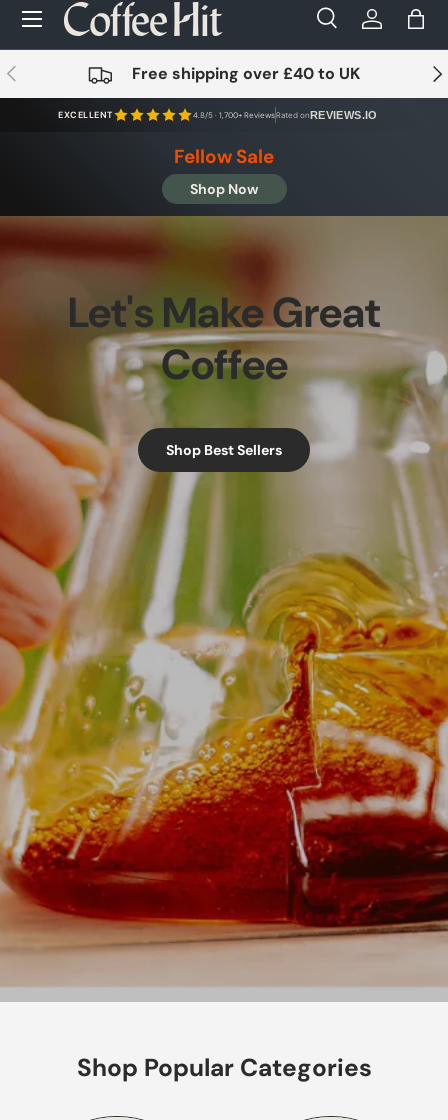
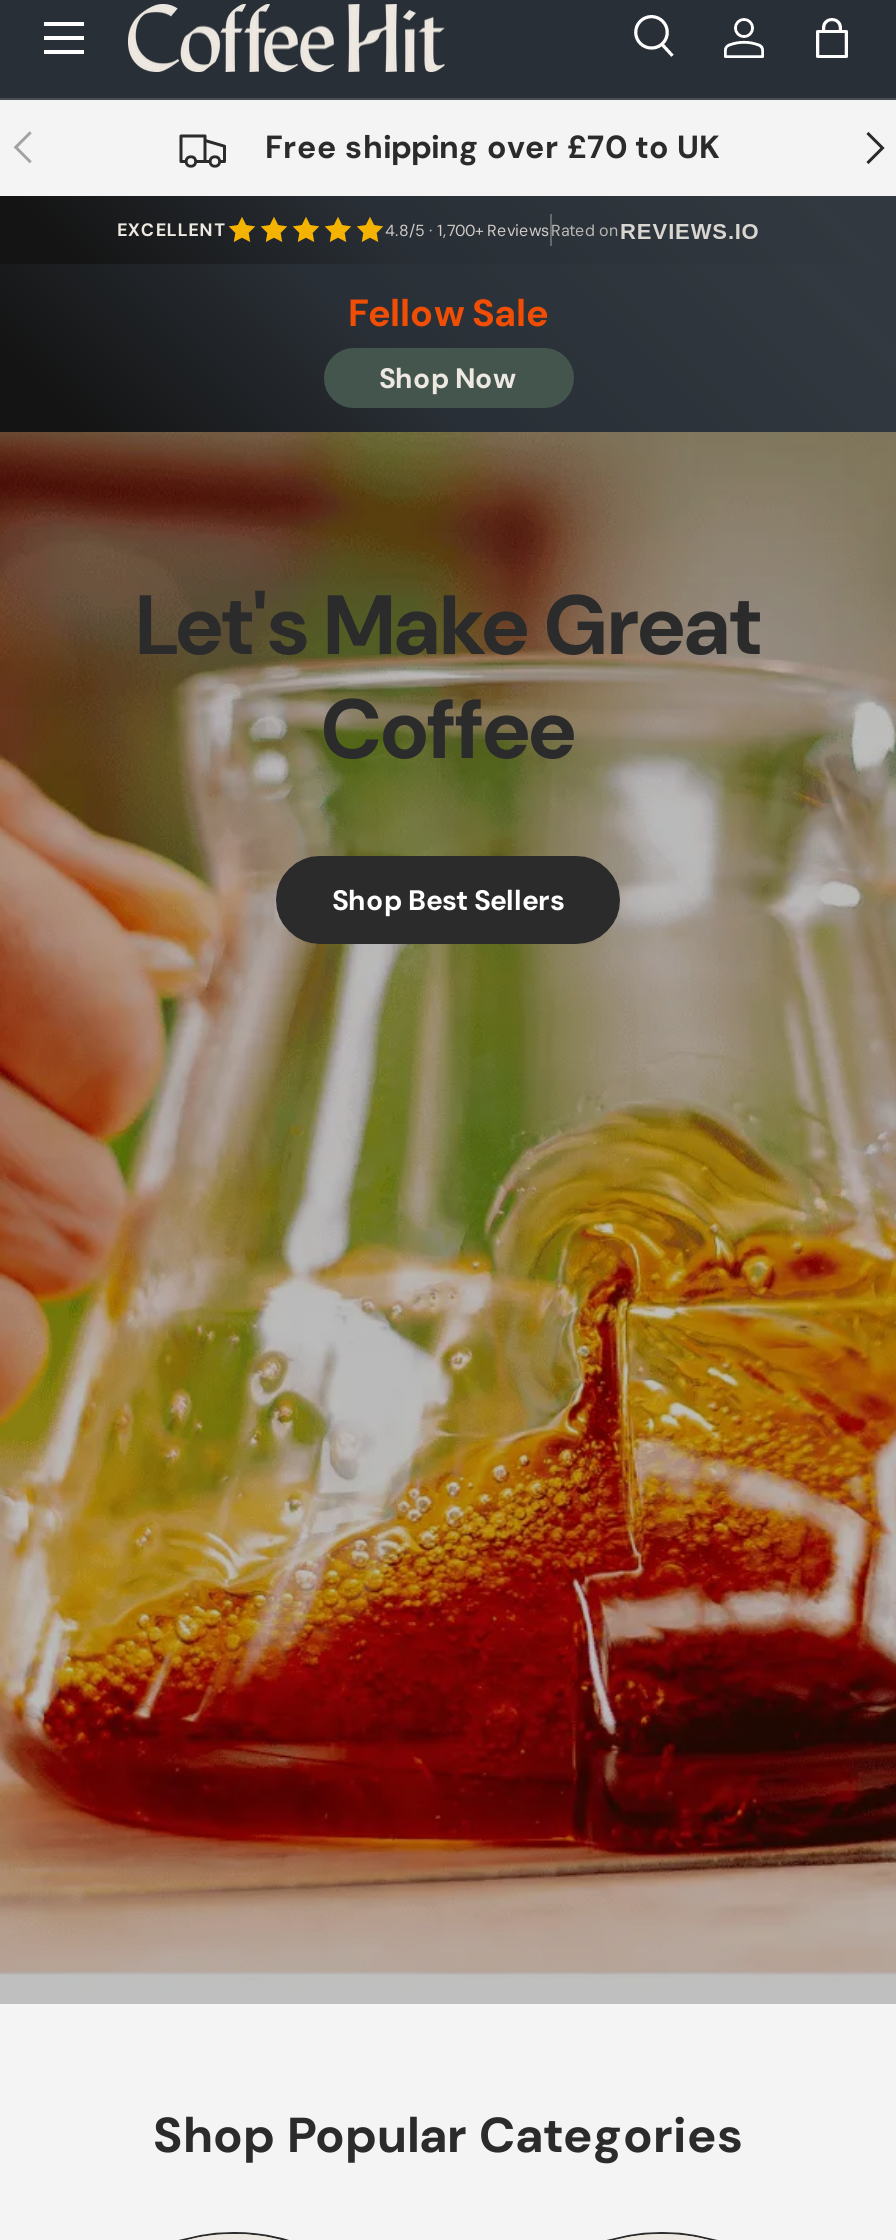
- Free shipping over £40 to UK
+ Free shipping over £70 to UK
